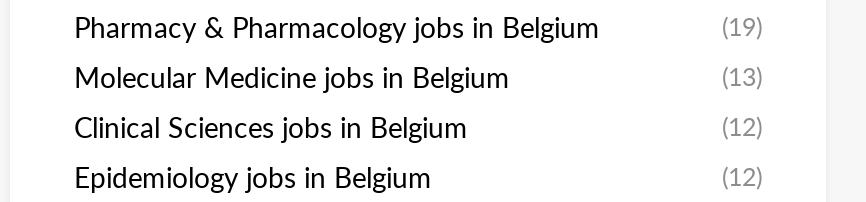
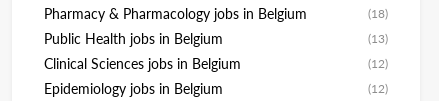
- (19)
+ (18)

- Molecular Medicine jobs in Belgium
+ Public Health jobs in Belgium
